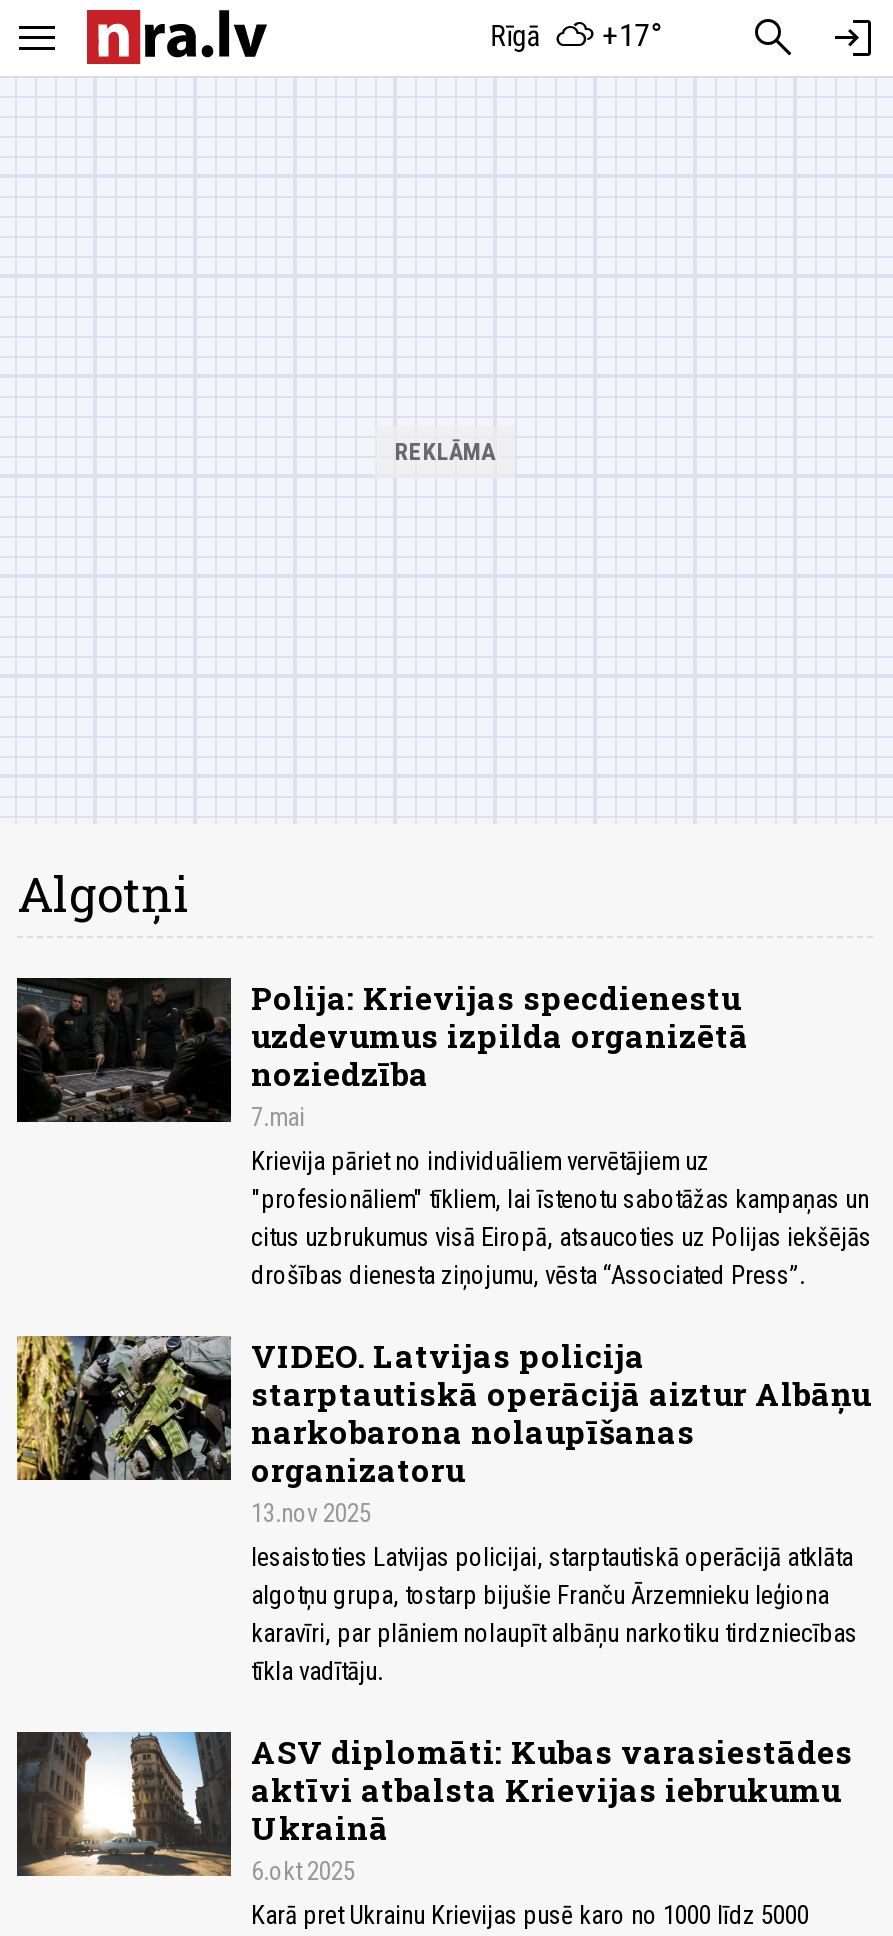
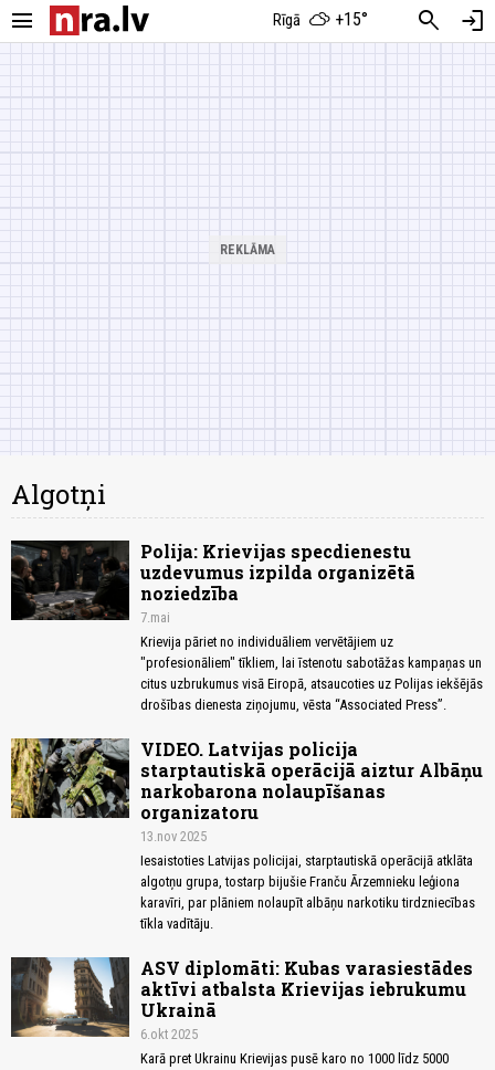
- Rīgā +17°
+ Rīgā +15°
